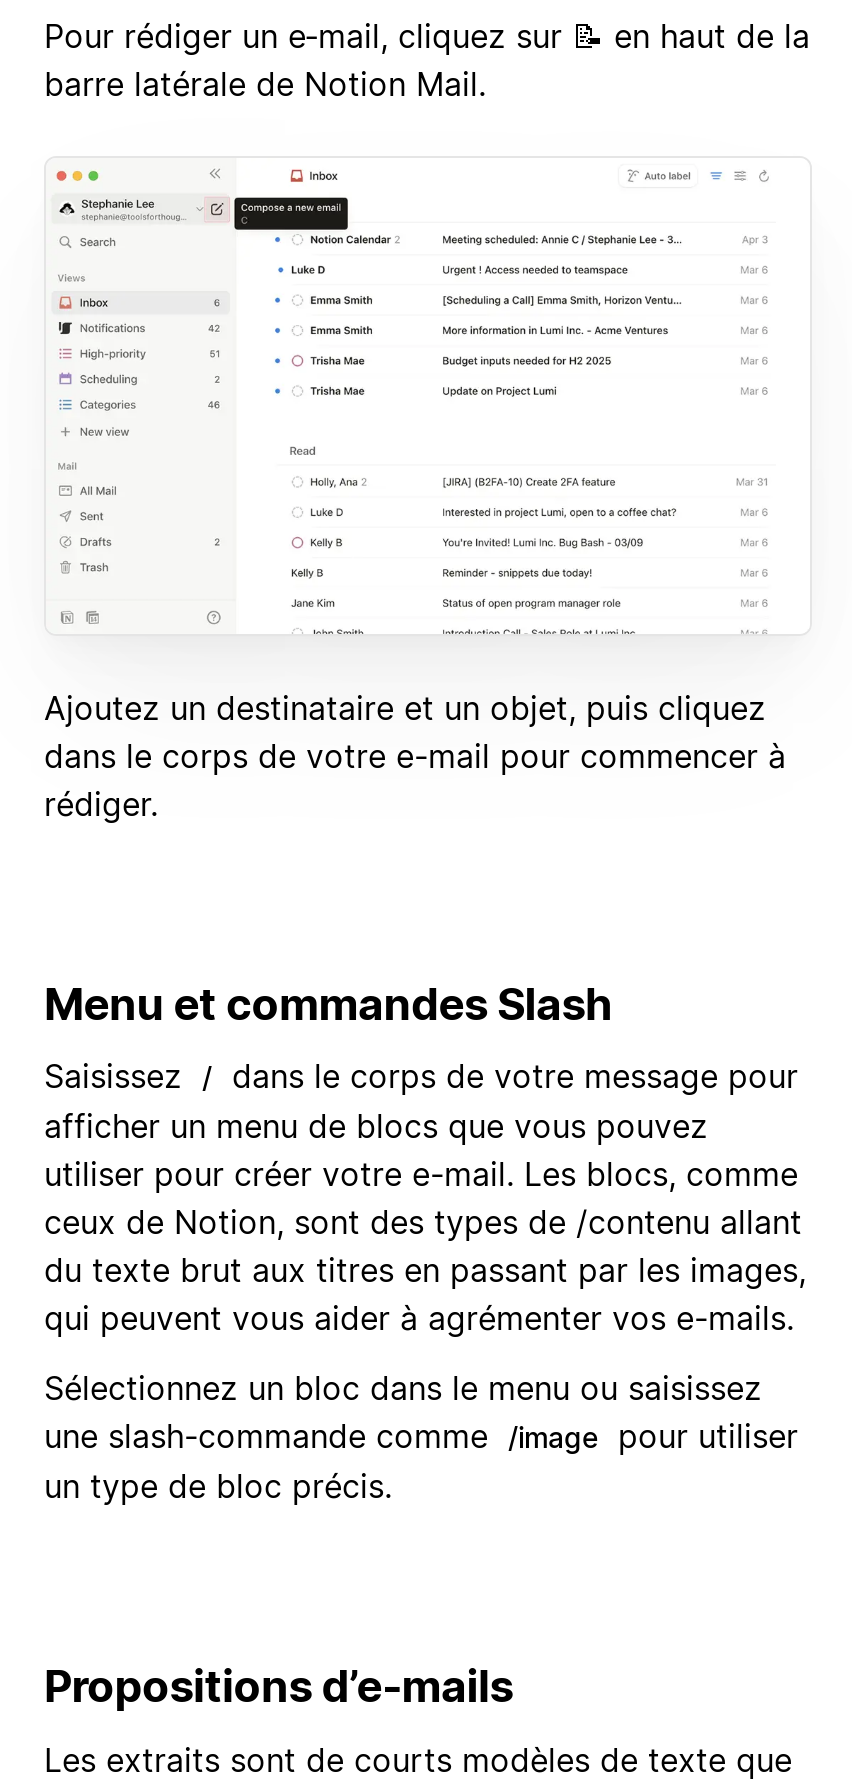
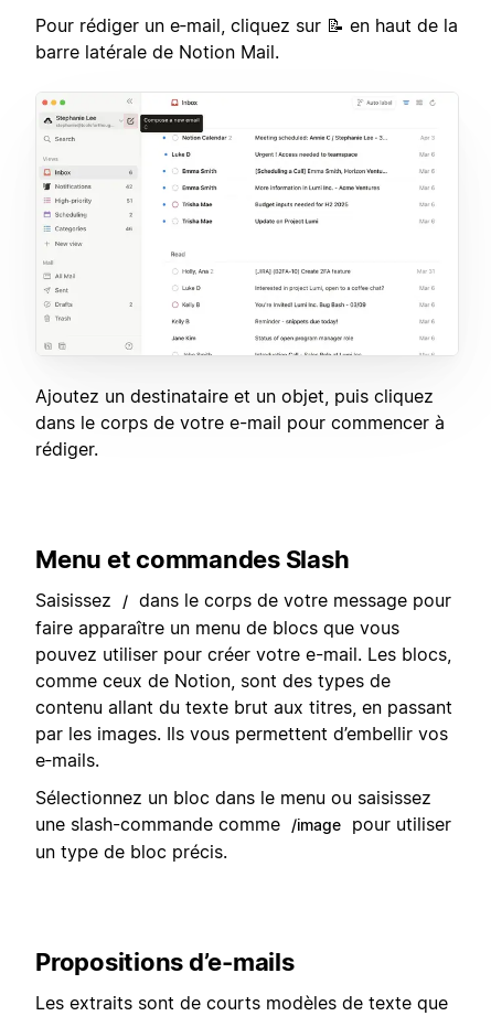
- afficher un menu de blocs que vous pouvez
- utiliser pour créer votre e-mail. Les blocs, comme
- ceux de Notion, sont des types de /contenu allant
- du texte brut aux titres en passant par les images,
- qui peuvent vous aider à agrémenter vos e-mails.
+ faire apparaître un menu de blocs que vous
+ pouvez utiliser pour créer votre e-mail. Les blocs,
+ comme ceux de Notion, sont des types de
+ contenu allant du texte brut aux titres, en passant
+ par les images. Ils vous permettent d’embellir vos
+ e‑mails.
